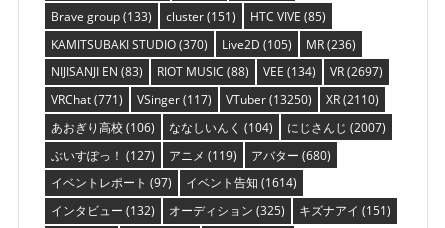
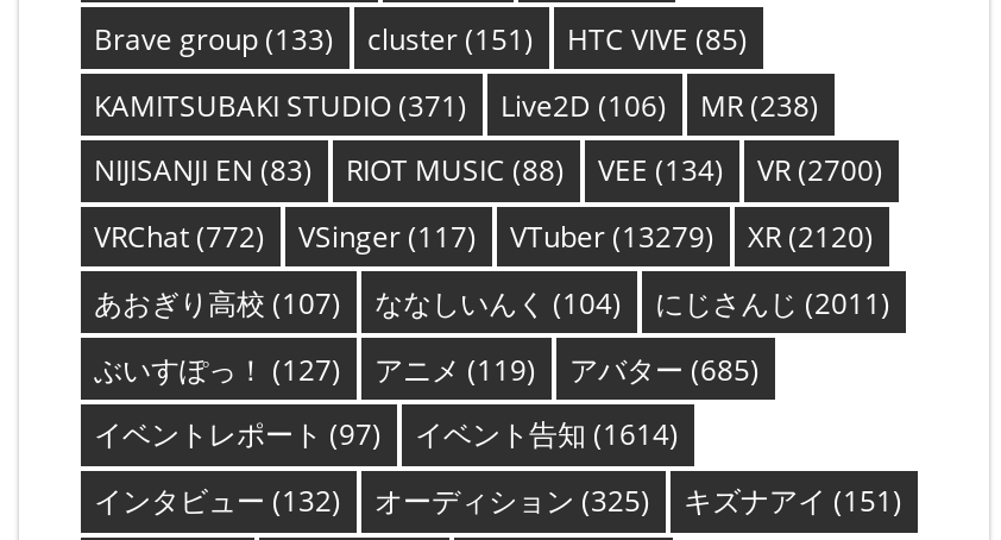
- KAMITSUBAKI STUDIO (370)
+ KAMITSUBAKI STUDIO (371)

- Live2D (105)
+ Live2D (106)

- MR (236)
+ MR (238)

- NIJISANJI EN (83) RIOT MUSIC (88) VEE (134) VR (2697)
+ NIJISANJI EN (83) RIOT MUSIC (88) VEE (134) VR (2700)

- VRChat (771)
+ VRChat (772)

- VTuber (13250)
+ VTuber (13279)

- XR (2110)
+ XR (2120)

- あおぎり高校(106)
+ あおぎり高校(107)

- にじさんじ(2007)
+ にじさんじ(2011)

- ぶいすぽっ！(127) アニメ(119) アバター(680)
+ ぶいすぽっ！(127) アニメ(119) アバター(685)
